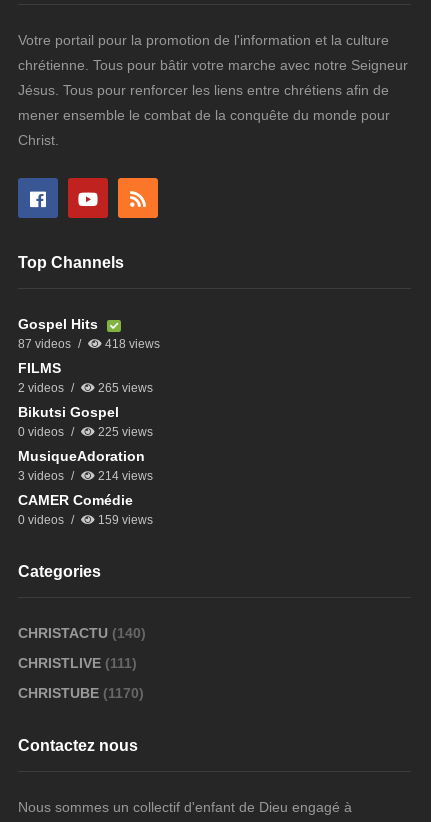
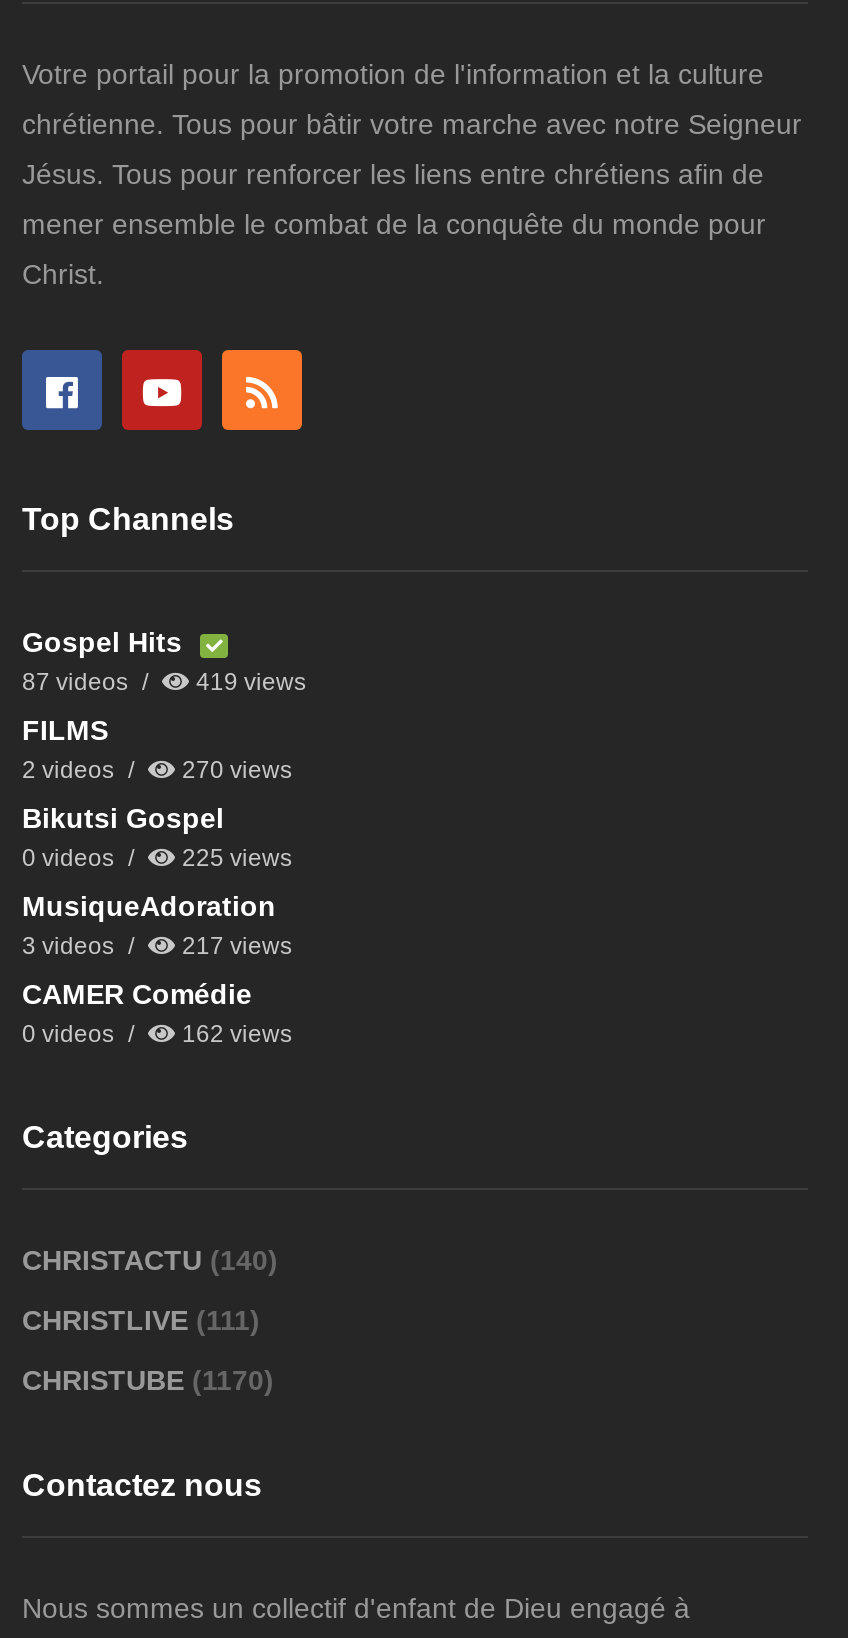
- 418 views
+ 419 views

- 265 views
+ 270 views

- 214 views
+ 217 views

- 159 views
+ 162 views
